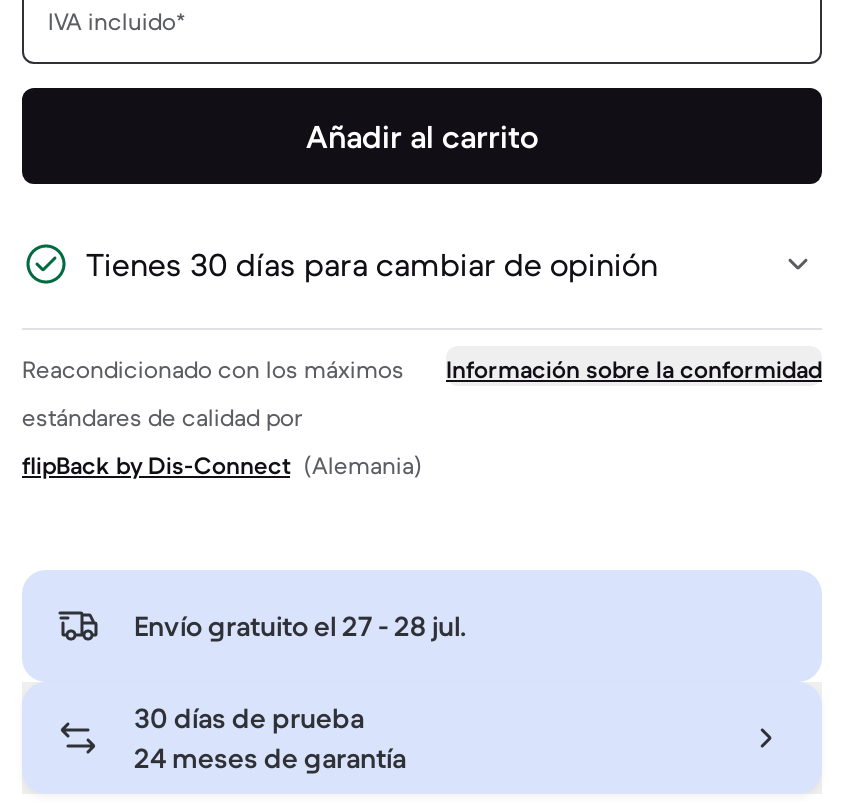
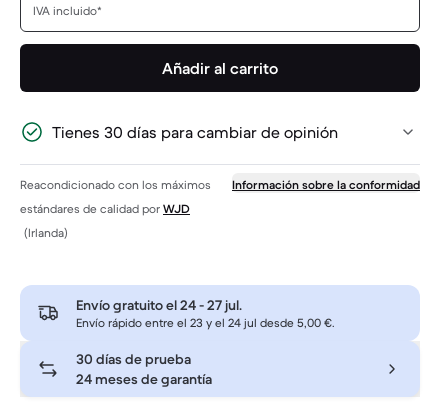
- estándares de calidad por
+ estándares de calidad por WJD

- flipBack by Dis-Connect (Alemania)
+ (Irlanda)

- Envío gratuito el 27 - 28 jul.
+ Envío gratuito el24 - 27 jul.
+ Envío rápido entre el 23 y el 24 jul desde 5,00 €.
